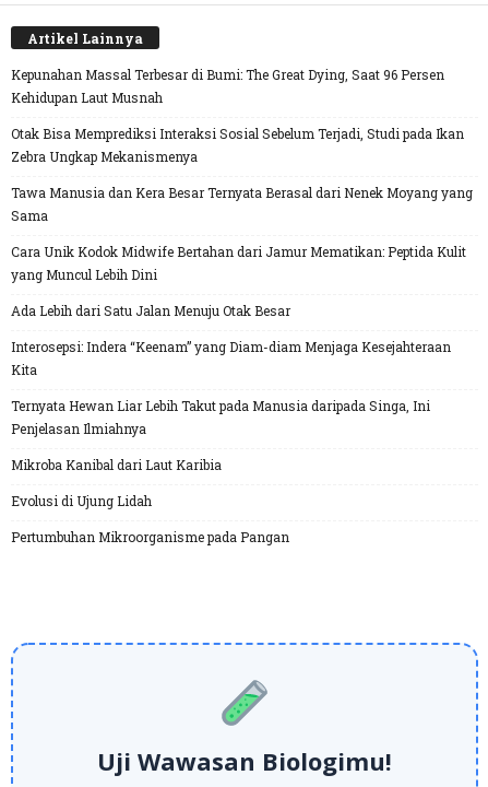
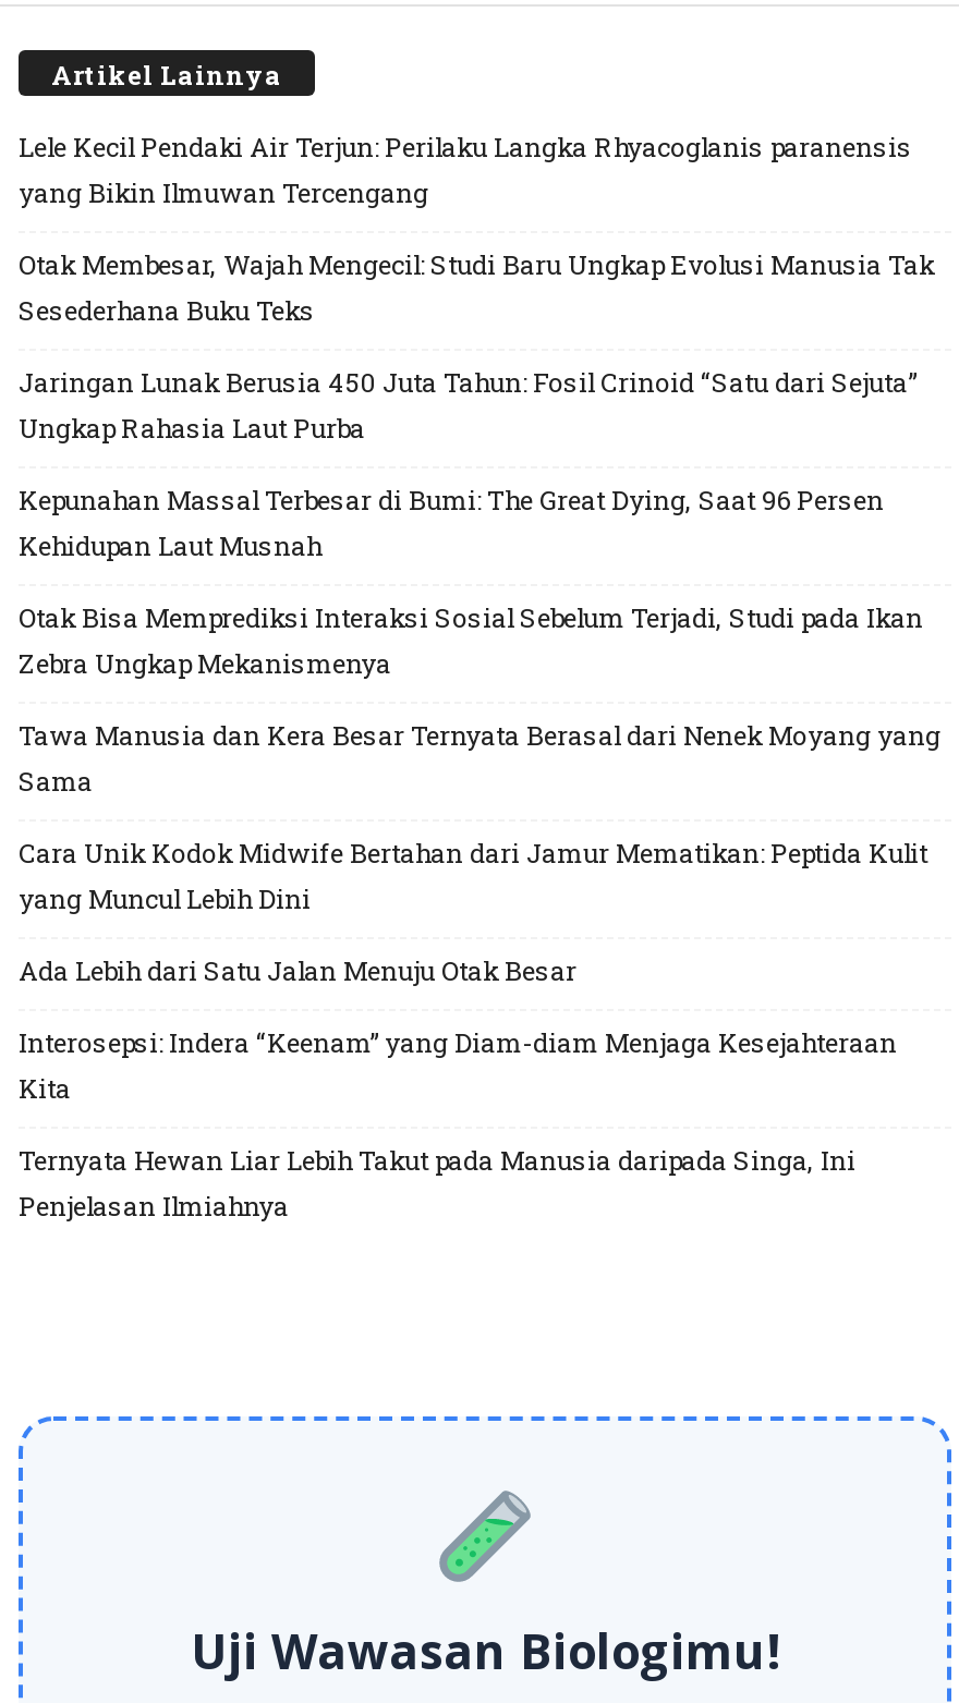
+ Lele Kecil Pendaki Air Terjun: Perilaku Langka Rhyacoglanis paranensis
+ yang Bikin Ilmuwan Tercengang
+ Otak Membesar, Wajah Mengecil: Studi Baru Ungkap Evolusi Manusia Tak
+ Sesederhana Buku Teks
+ Jaringan Lunak Berusia 450 Juta Tahun: Fosil Crinoid “Satu dari Sejuta”
+ Ungkap Rahasia Laut Purba

moved down: Kepunahan Massal Terbesar di Bumi: The Great Dying, Saat 96 Persen | Kehidupan Laut Musnah | Otak Bisa Memprediksi Interaksi Sosial Sebelum Terjadi, Studi pada Ikan | ... | Ternyata Hewan Liar Lebih Takut pada Manusia daripada Singa, Ini | Penjelasan Ilmiahnya

- Mikroba Kanibal dari Laut Karibia
- Evolusi di Ujung Lidah
- Pertumbuhan Mikroorganisme pada Pangan
